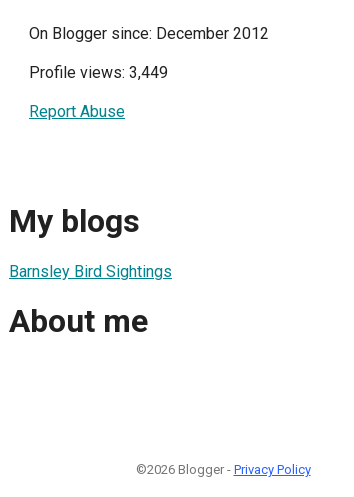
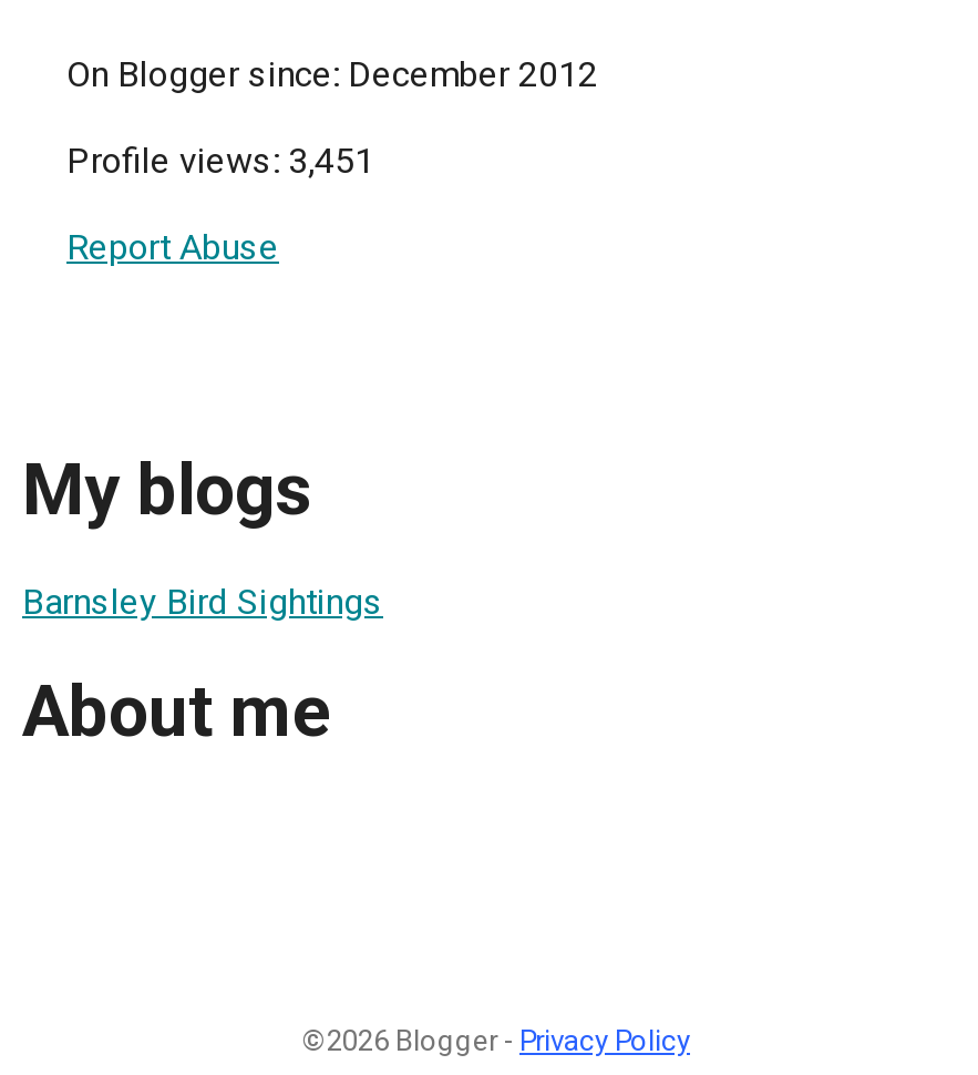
- Profile views: 3,449
+ Profile views: 3,451
